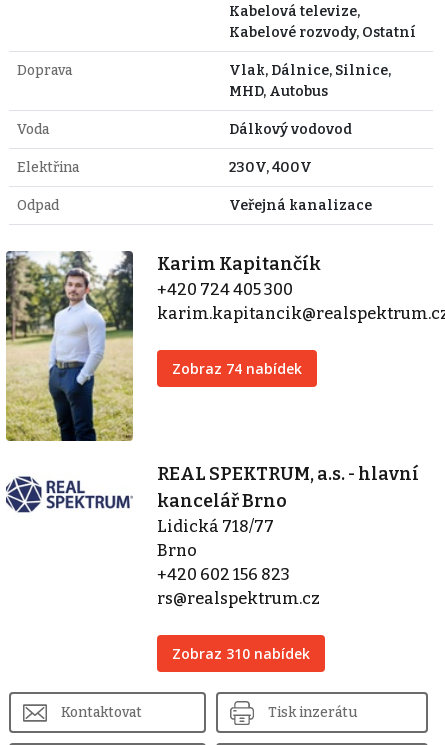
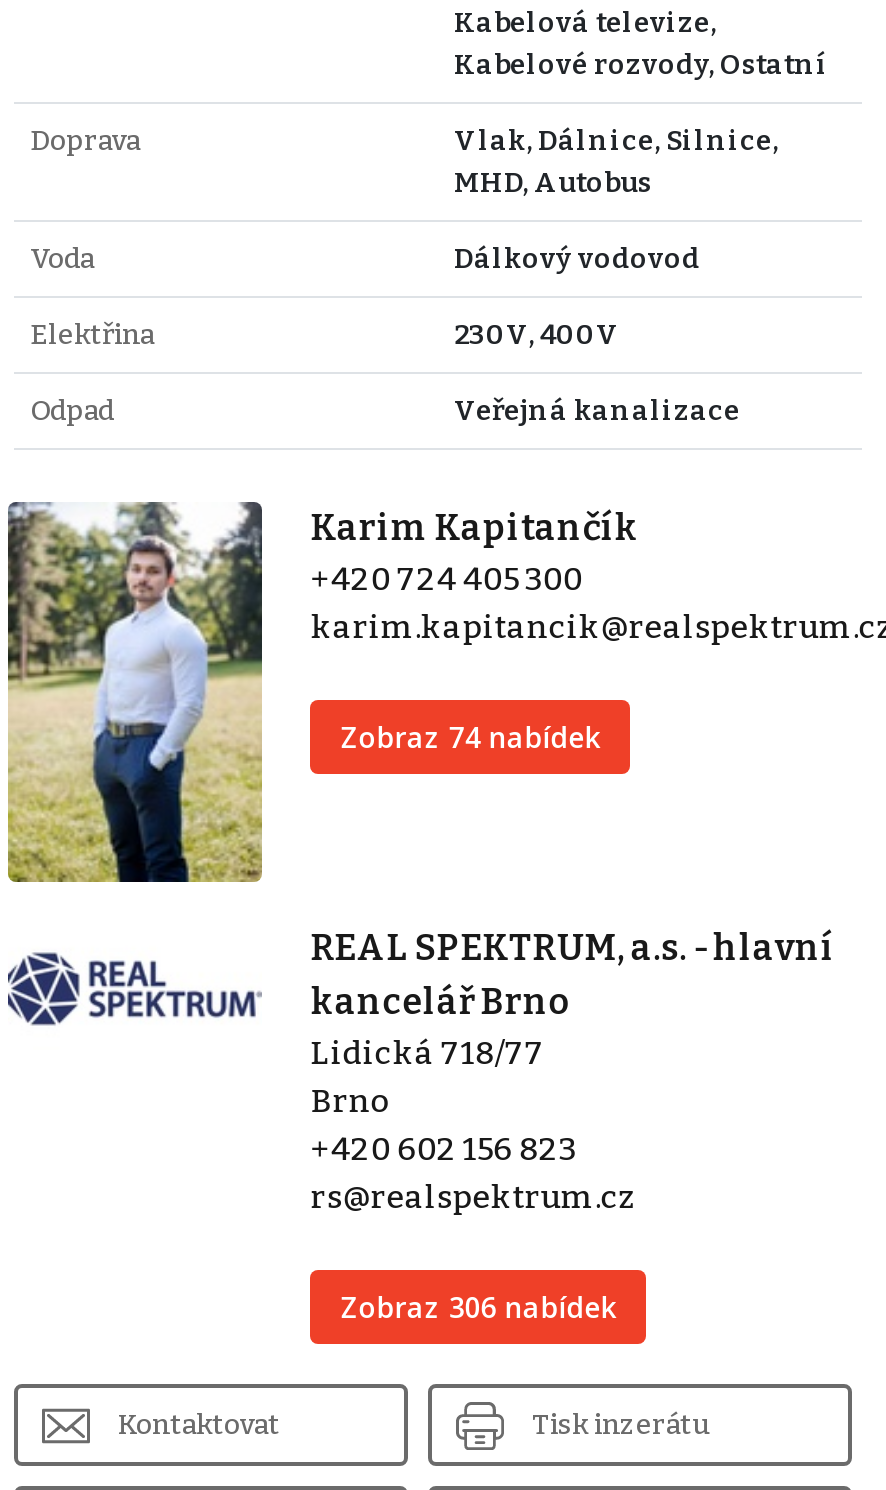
- Zobraz 310 nabídek
+ Zobraz 306 nabídek
